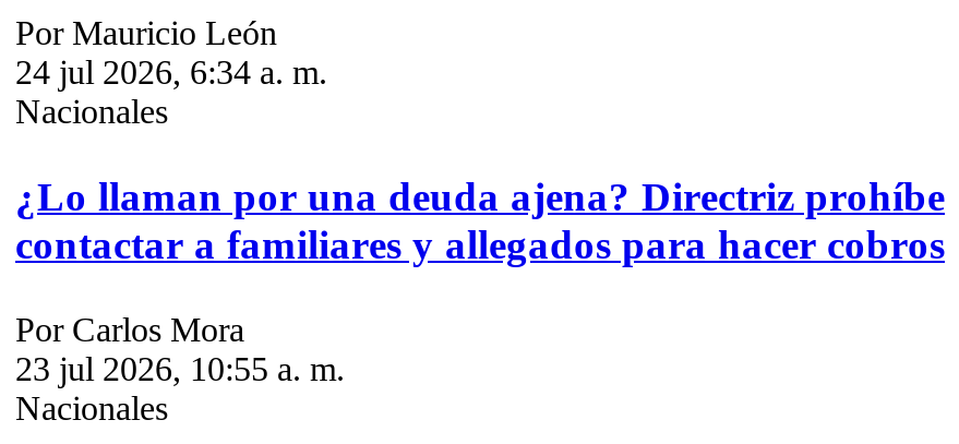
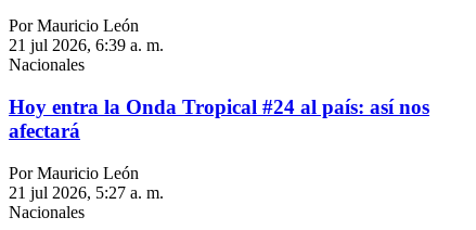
- 24 jul 2026, 6:34 a. m.
+ 21 jul 2026, 6:39 a. m.

- ¿Lo llaman por una deuda ajena? Directriz prohíbe
- contactar a familiares y allegados para hacer cobros
+ Hoy entra la Onda Tropical #24 al país: así nos
+ afectará

- Por Carlos Mora
- 23 jul 2026, 10:55 a. m.
+ Por Mauricio León
+ 21 jul 2026, 5:27 a. m.
